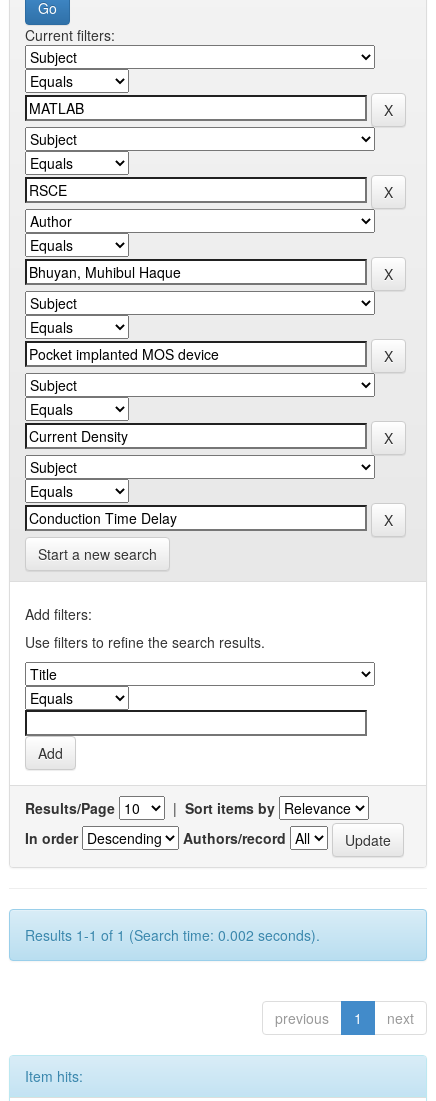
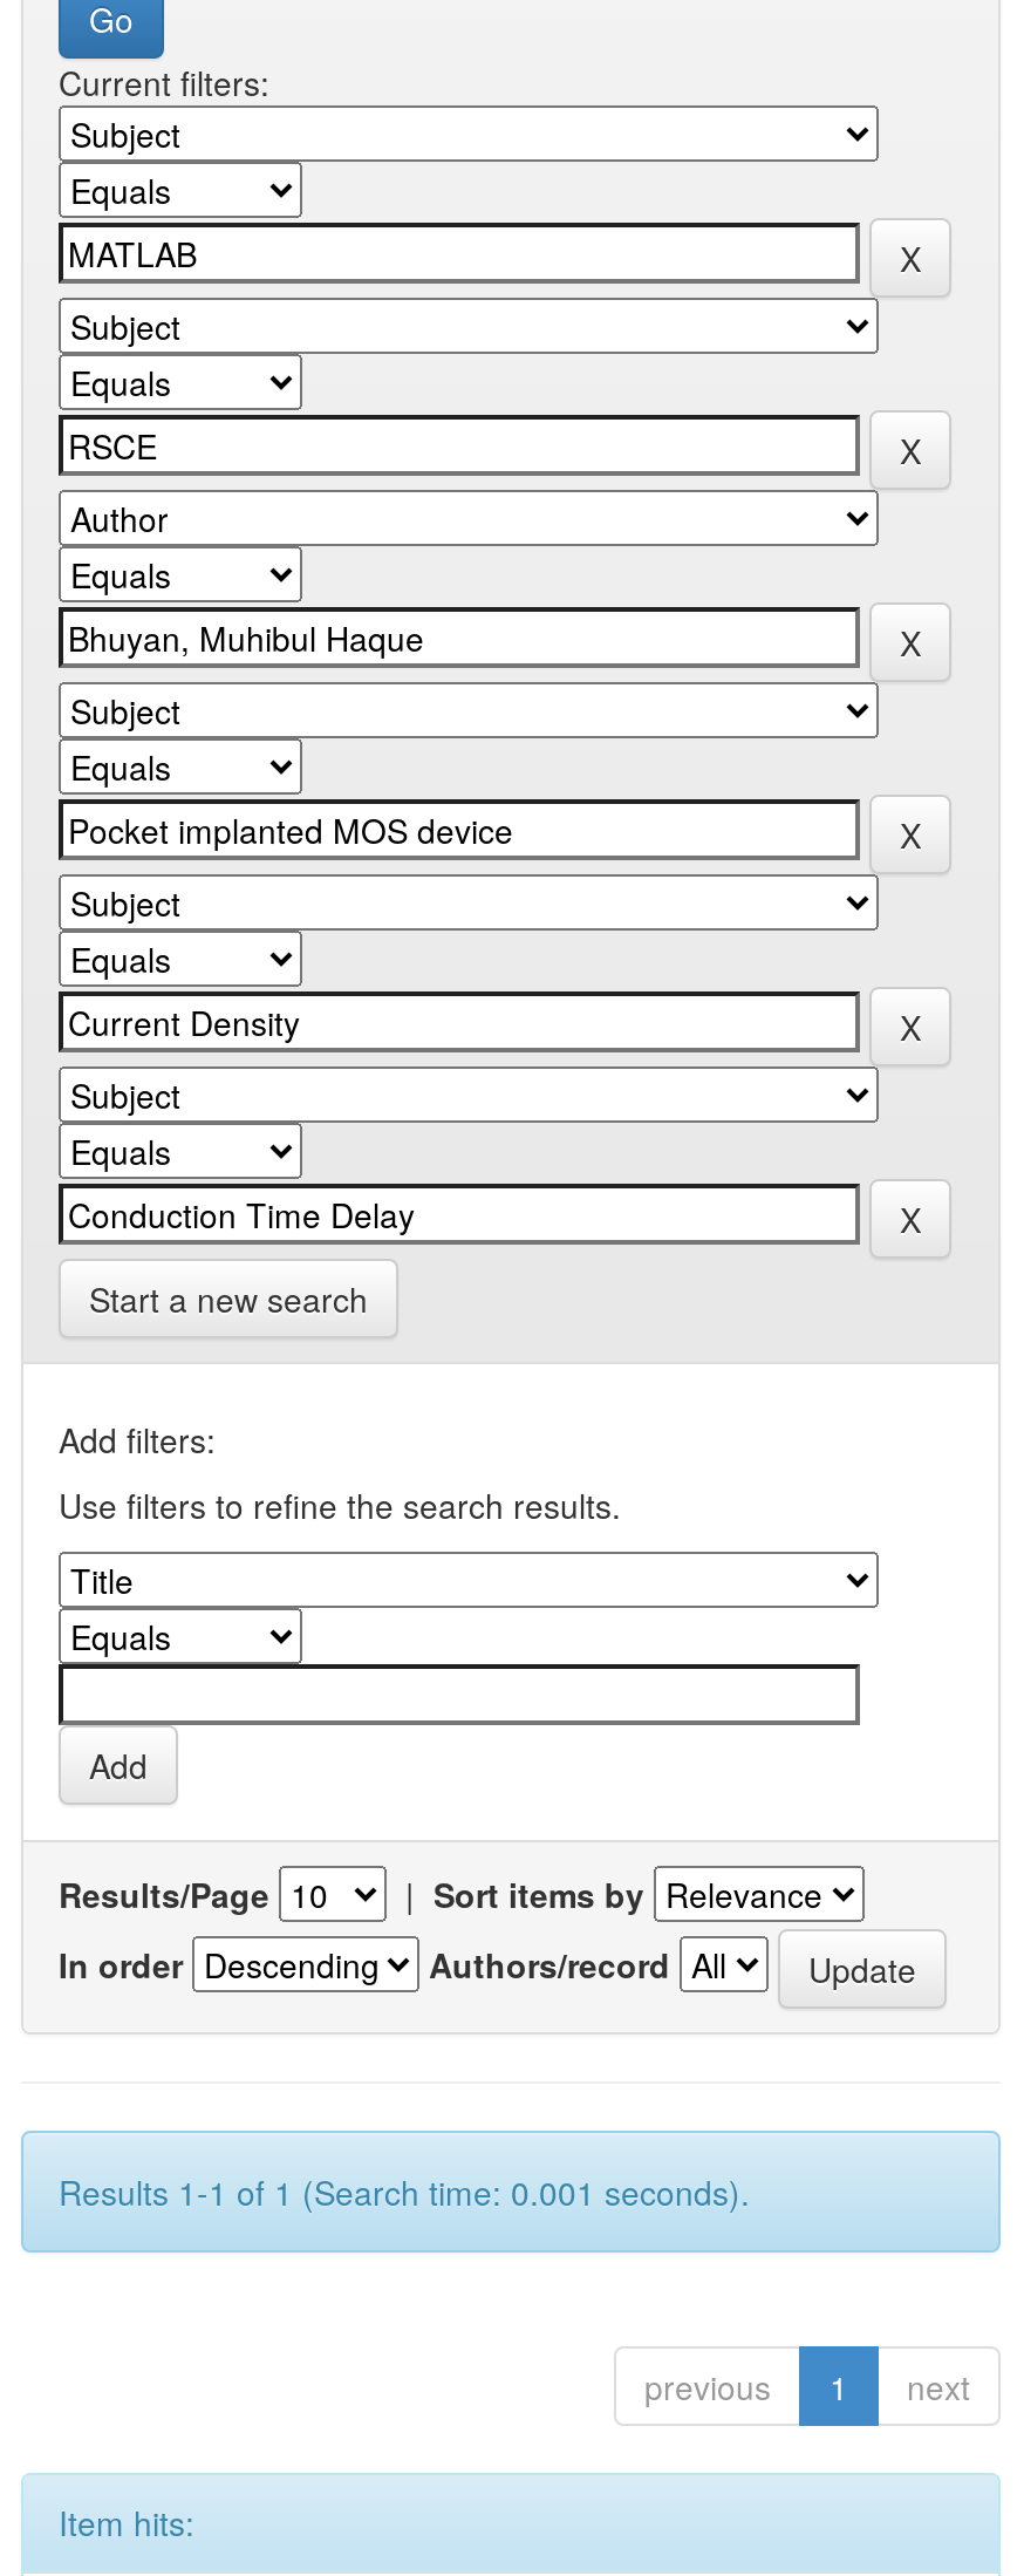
- Results 1-1 of 1 (Search time: 0.002 seconds).
+ Results 1-1 of 1 (Search time: 0.001 seconds).
